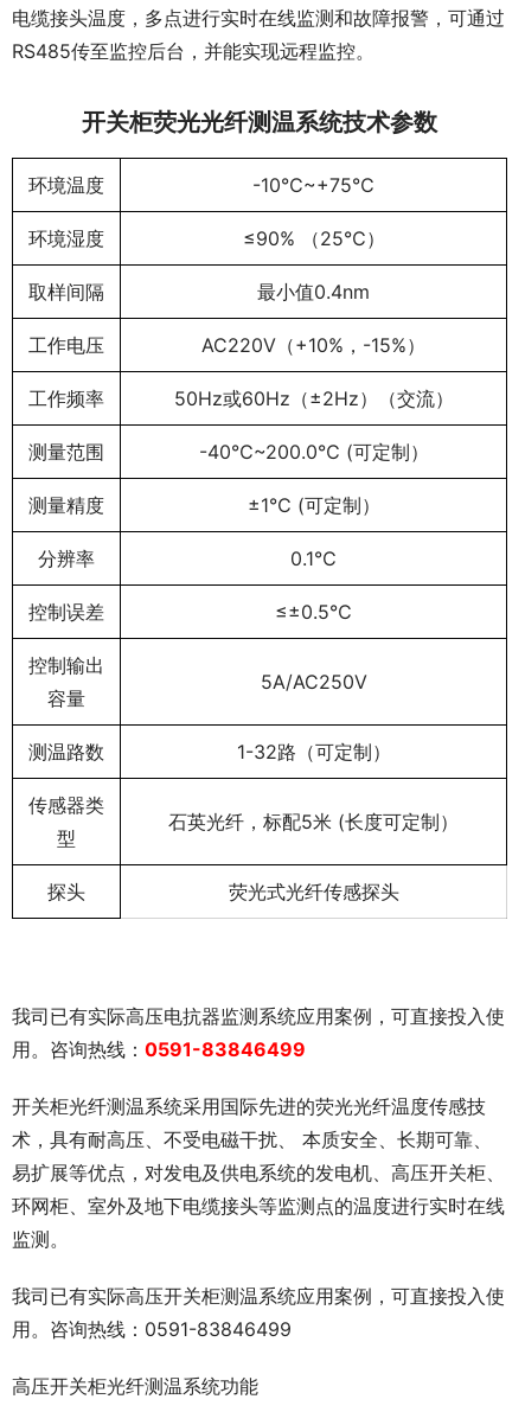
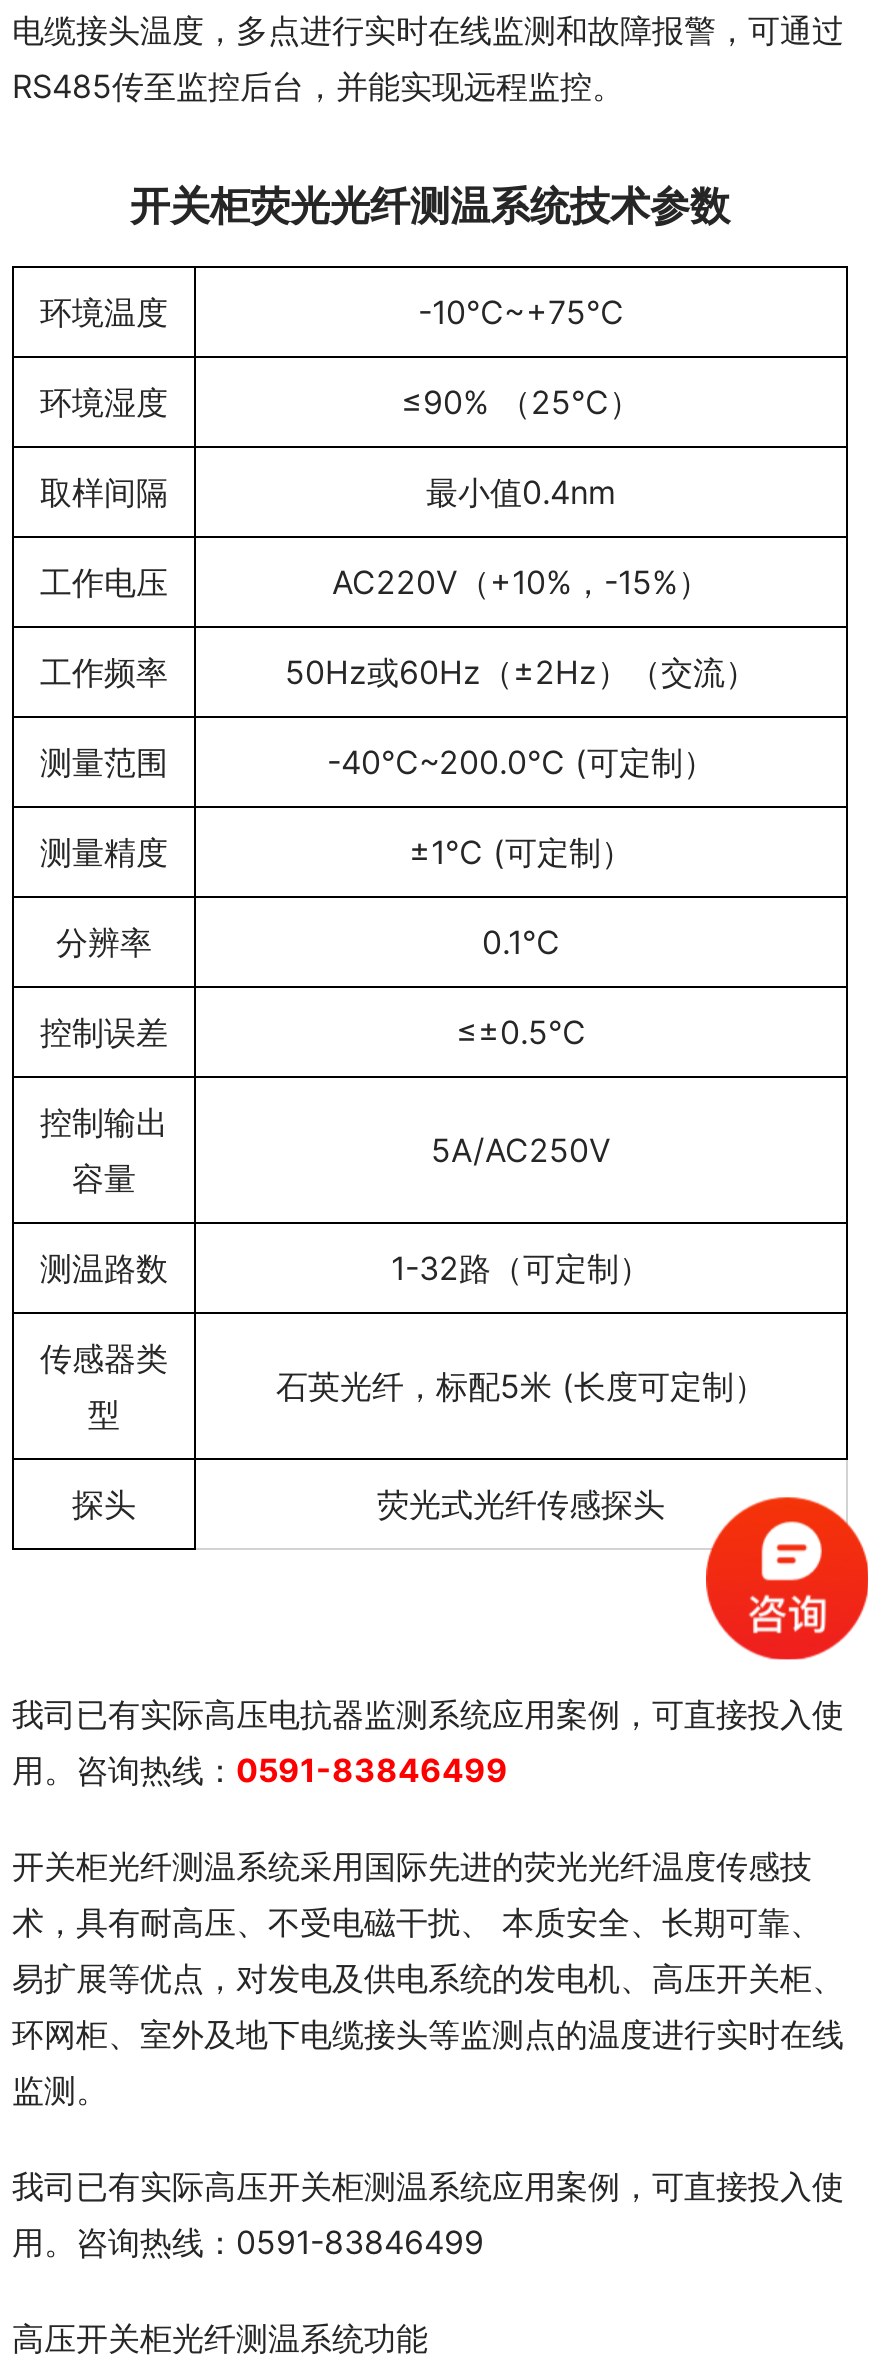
+ [image]
